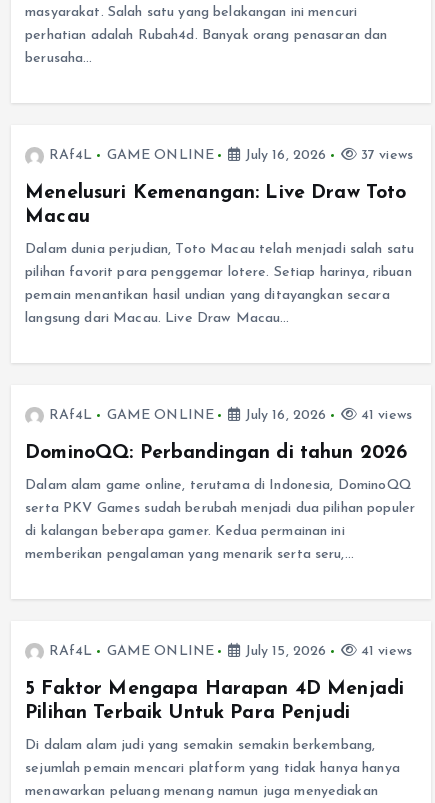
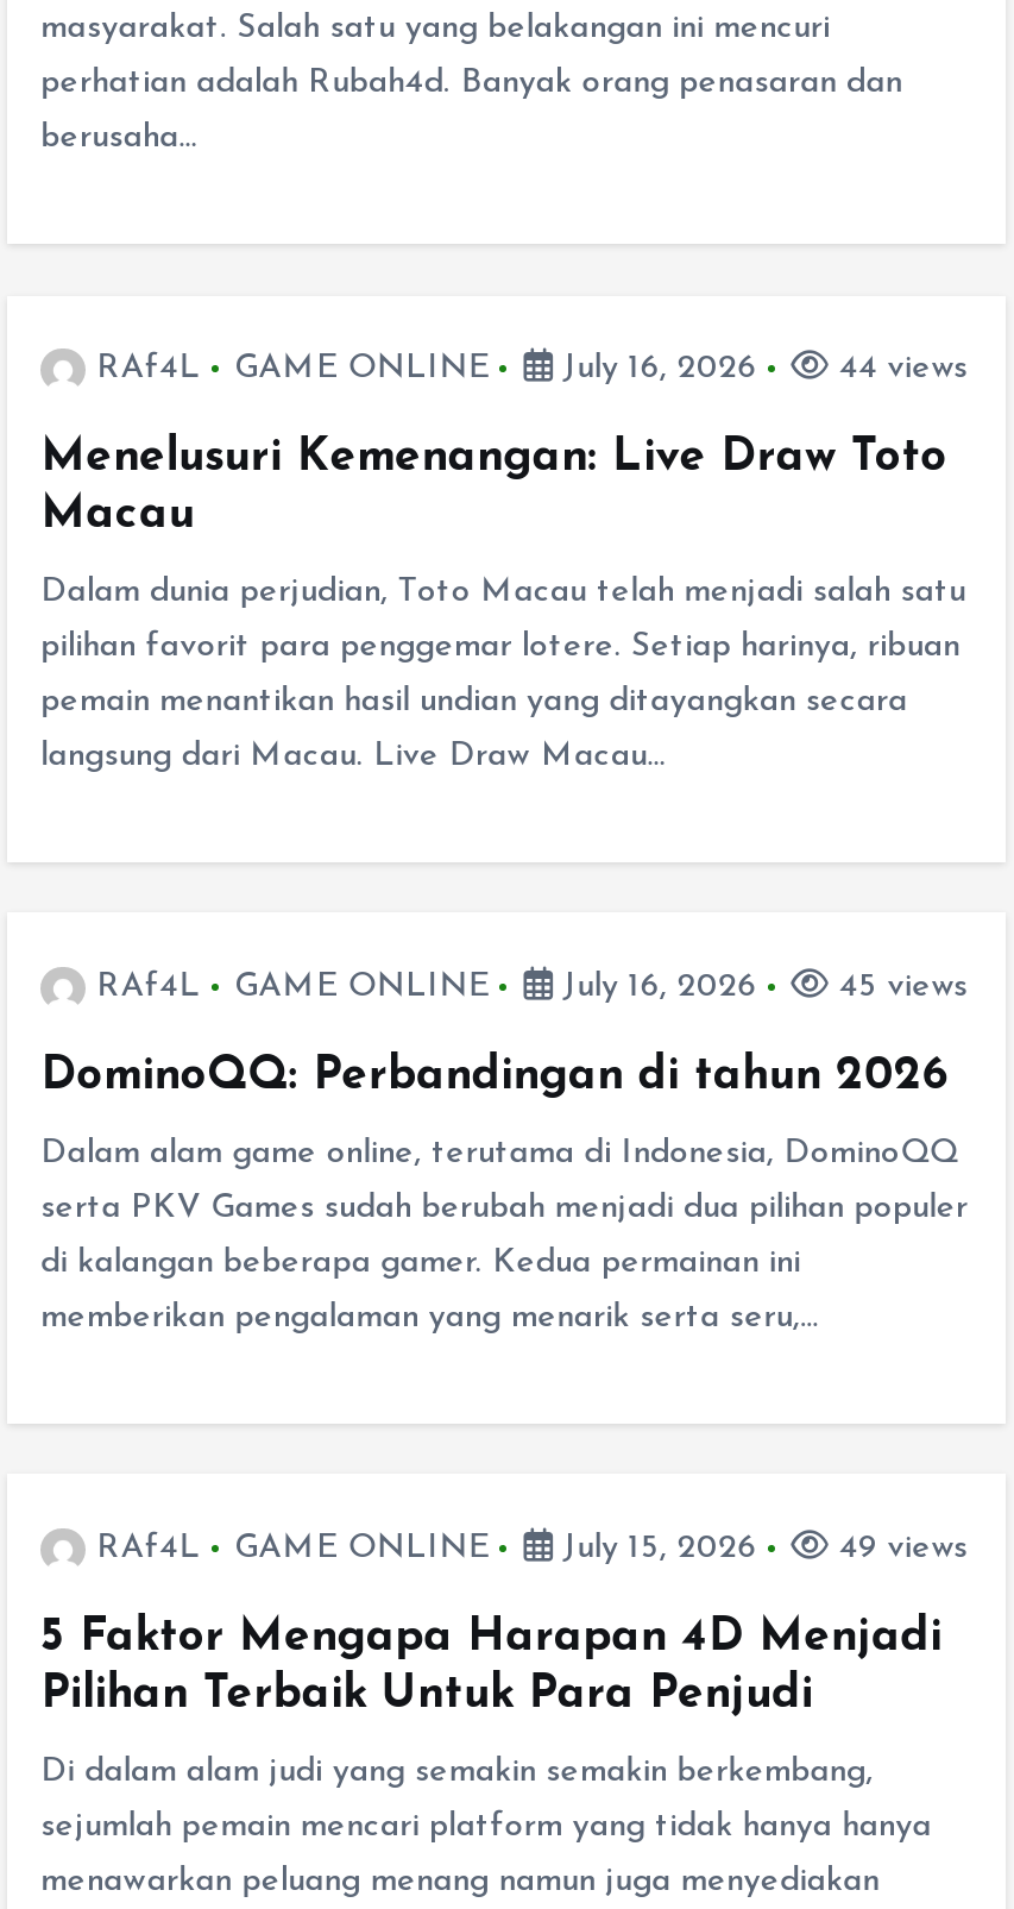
- 37 views
+ 44 views

- 41 views
+ 45 views

- 41 views
+ 49 views
